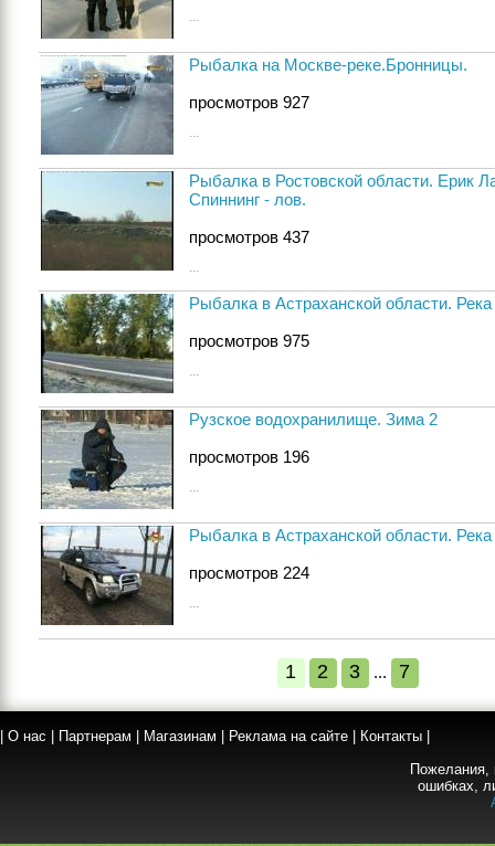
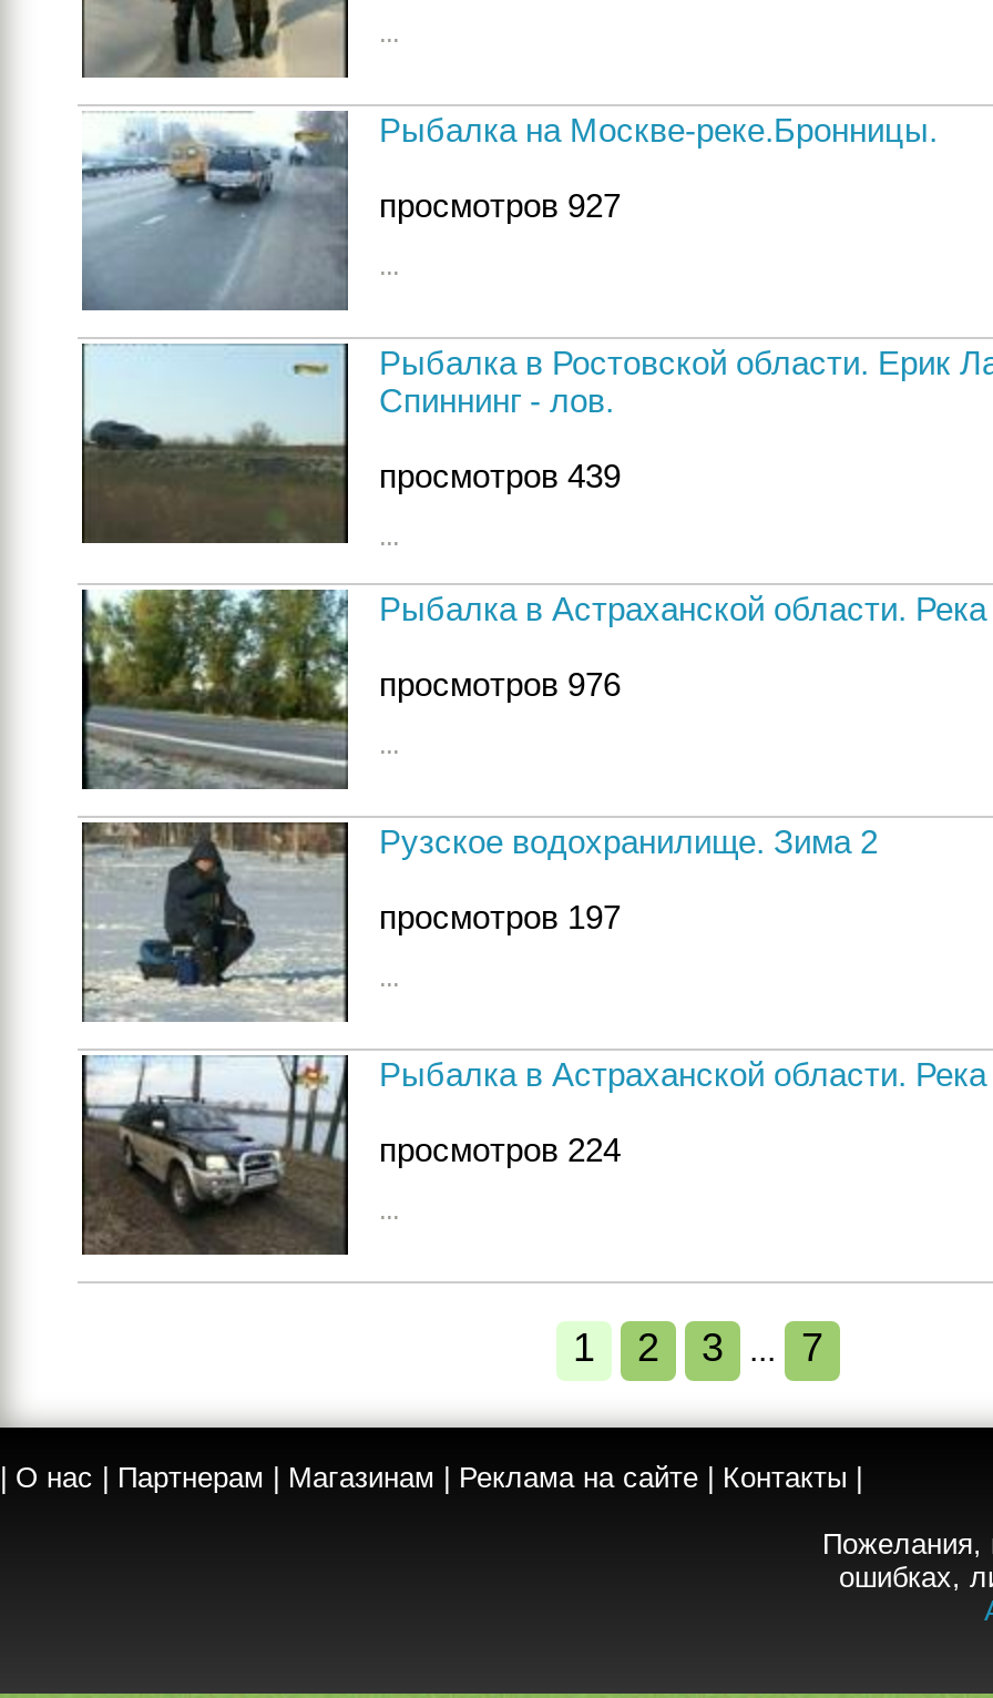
- просмотров 437
+ просмотров 439

- просмотров 975
+ просмотров 976

- просмотров 196
+ просмотров 197
